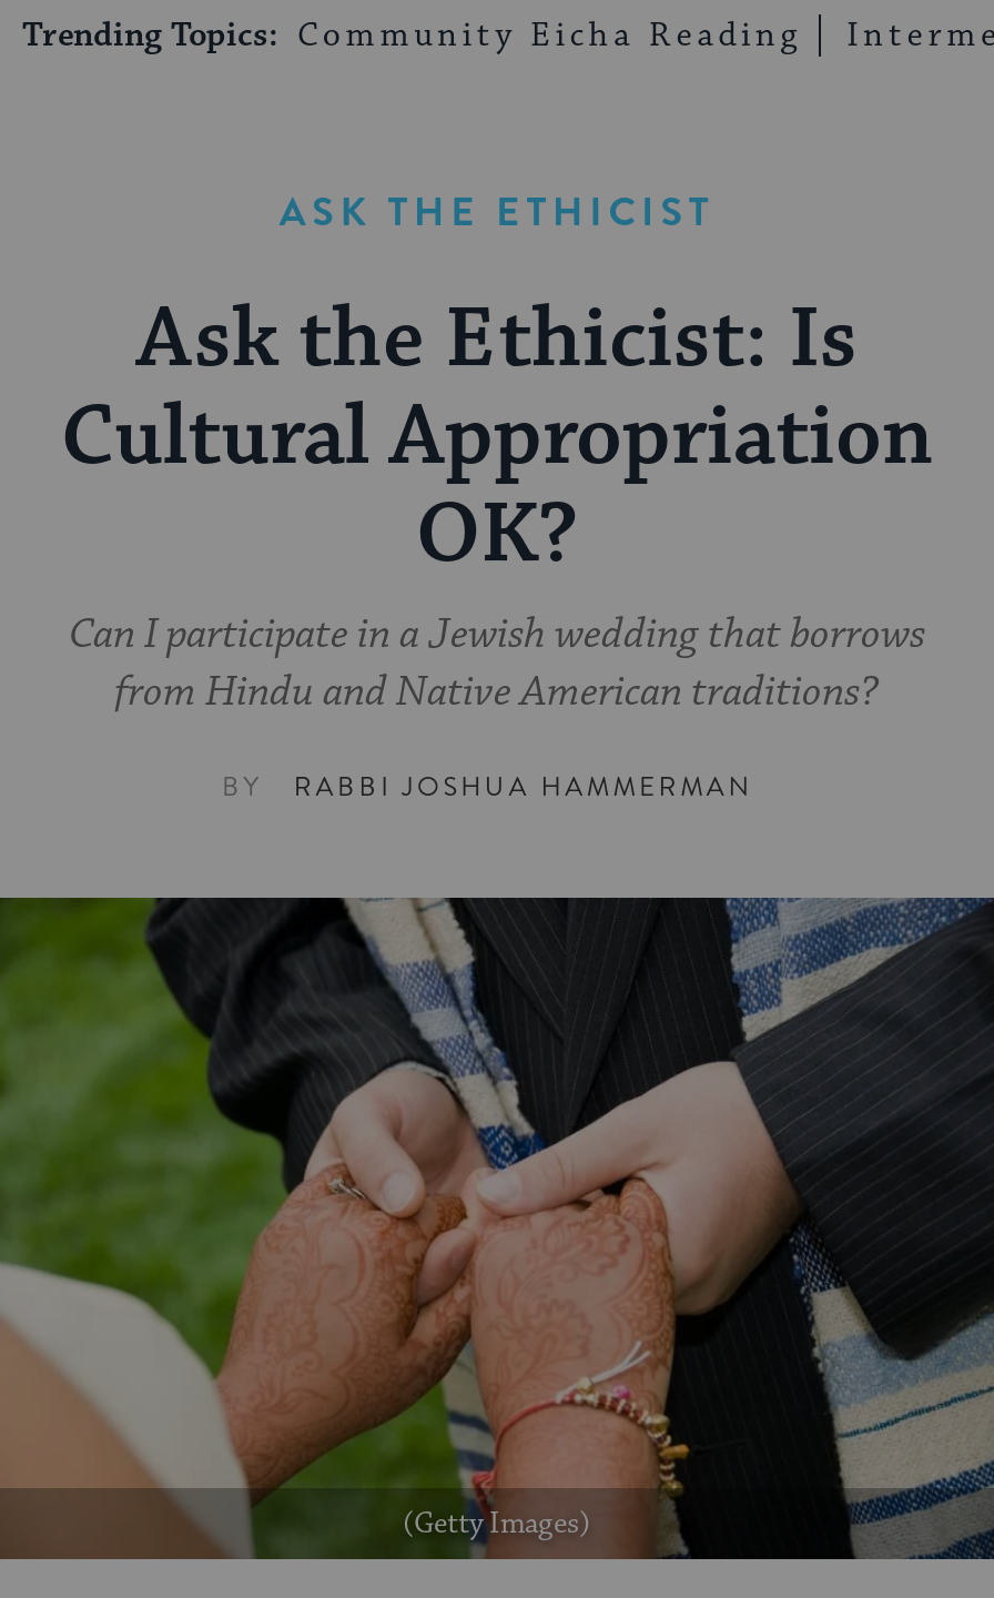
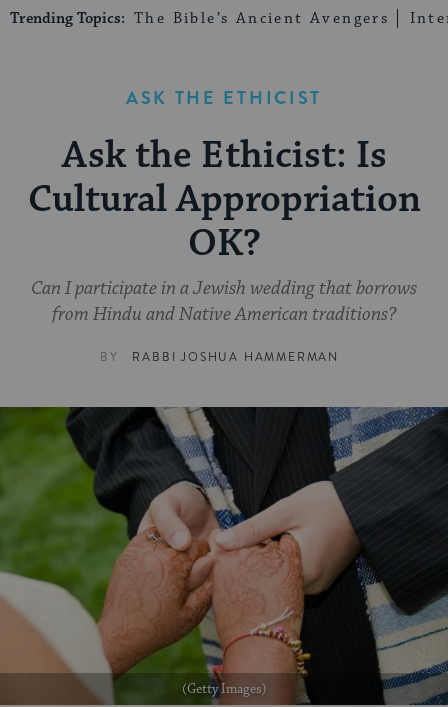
- Trending Topics: Community Eicha Reading
+ Trending Topics: The Bible’s Ancient Avengers
